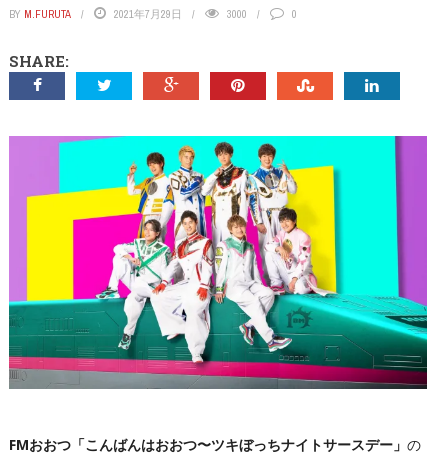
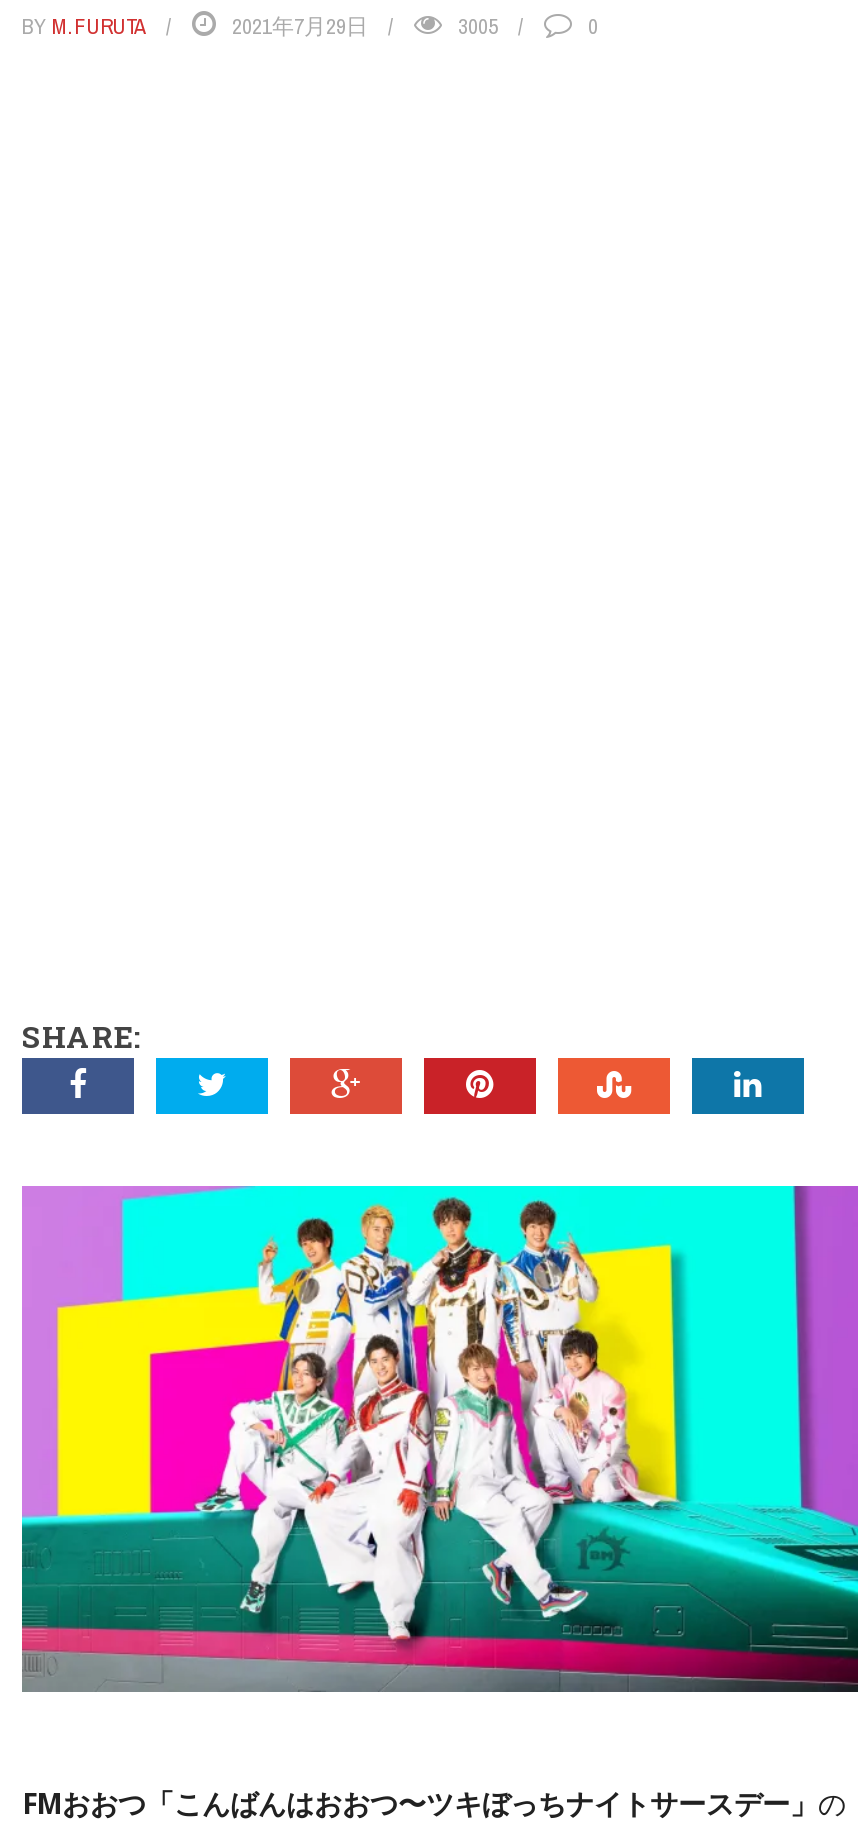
- 3000
+ 3005
